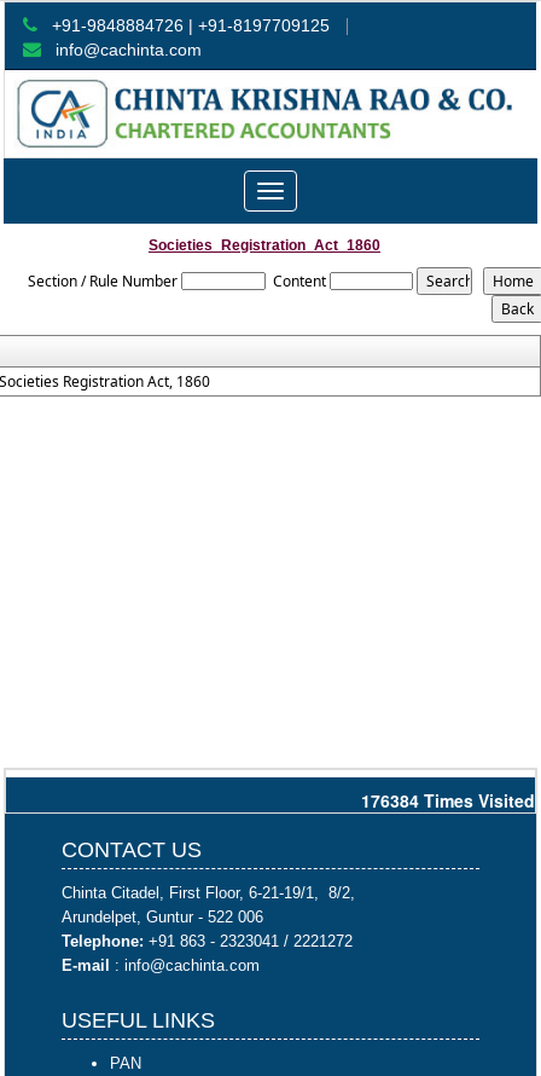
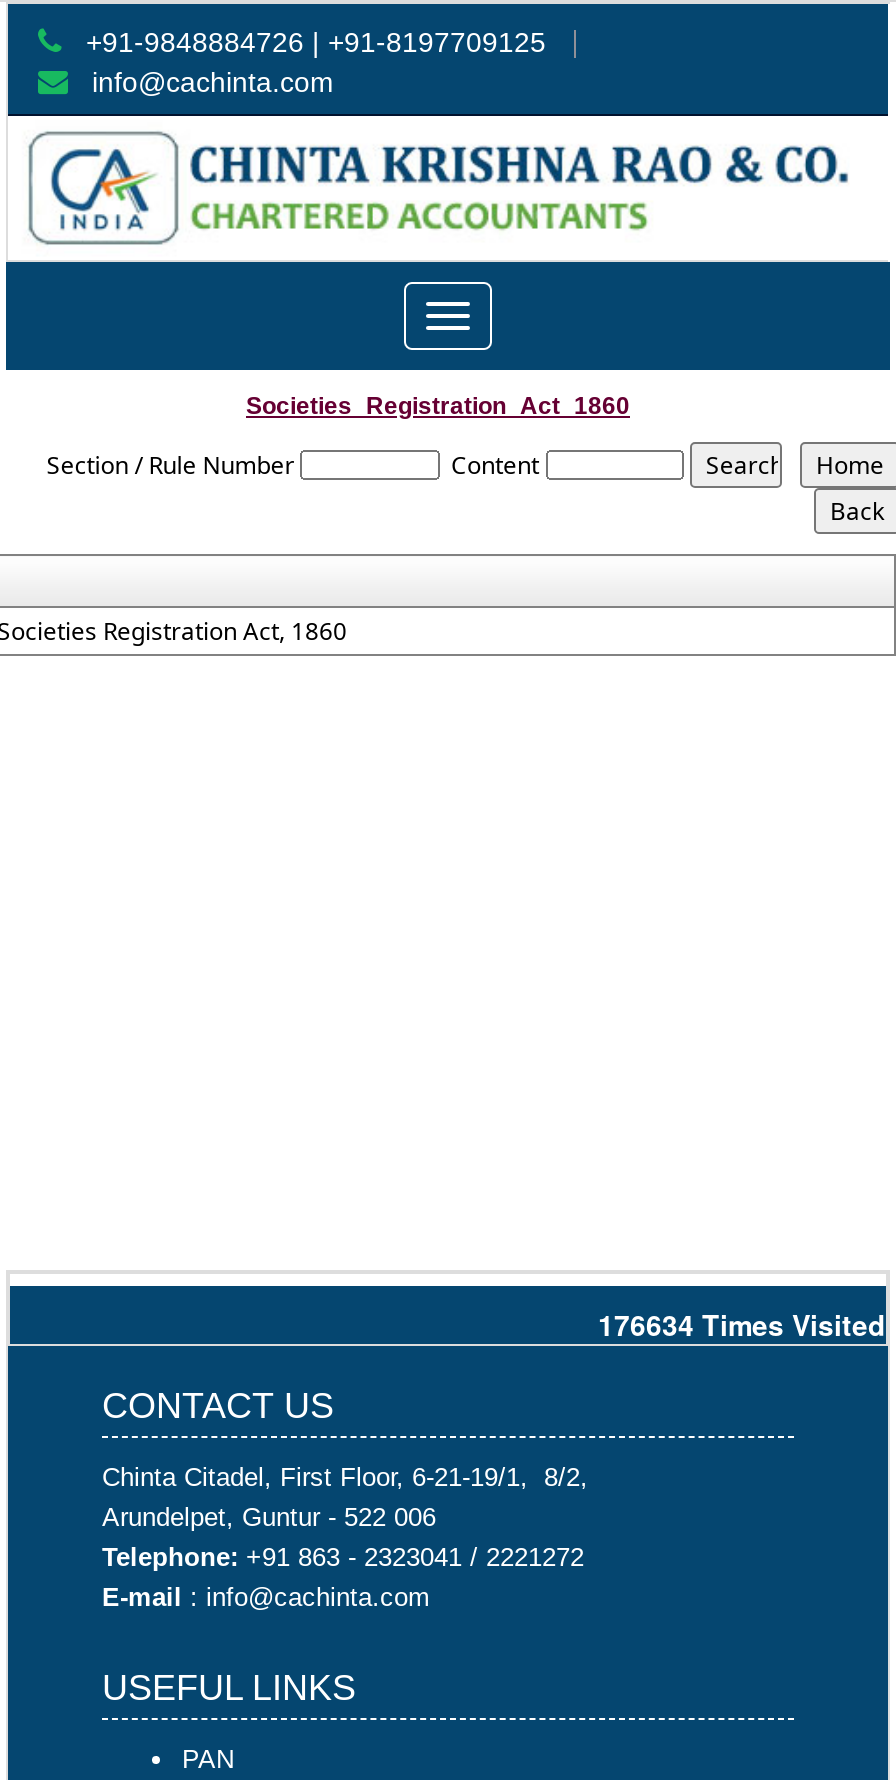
- 176384 Times Visited
+ 176634 Times Visited
